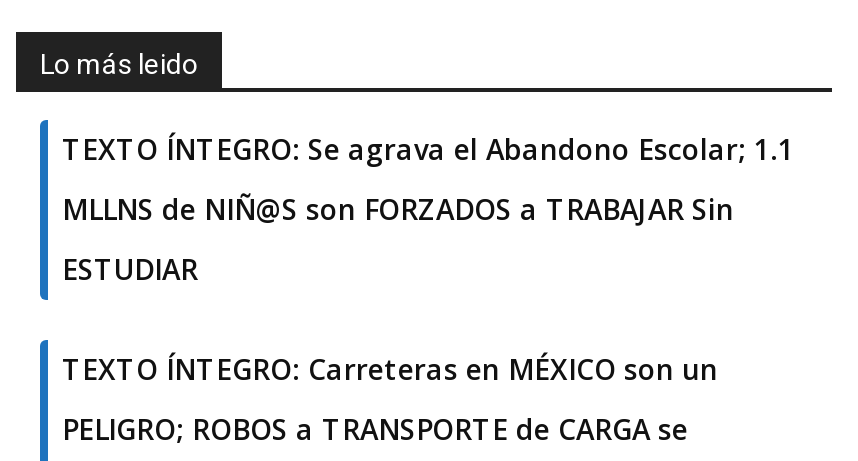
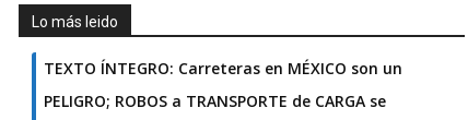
- TEXTO ÍNTEGRO: Se agrava el Abandono Escolar; 1.1
- MLLNS de NIÑ@S son FORZADOS a TRABAJAR Sin
- ESTUDIAR
